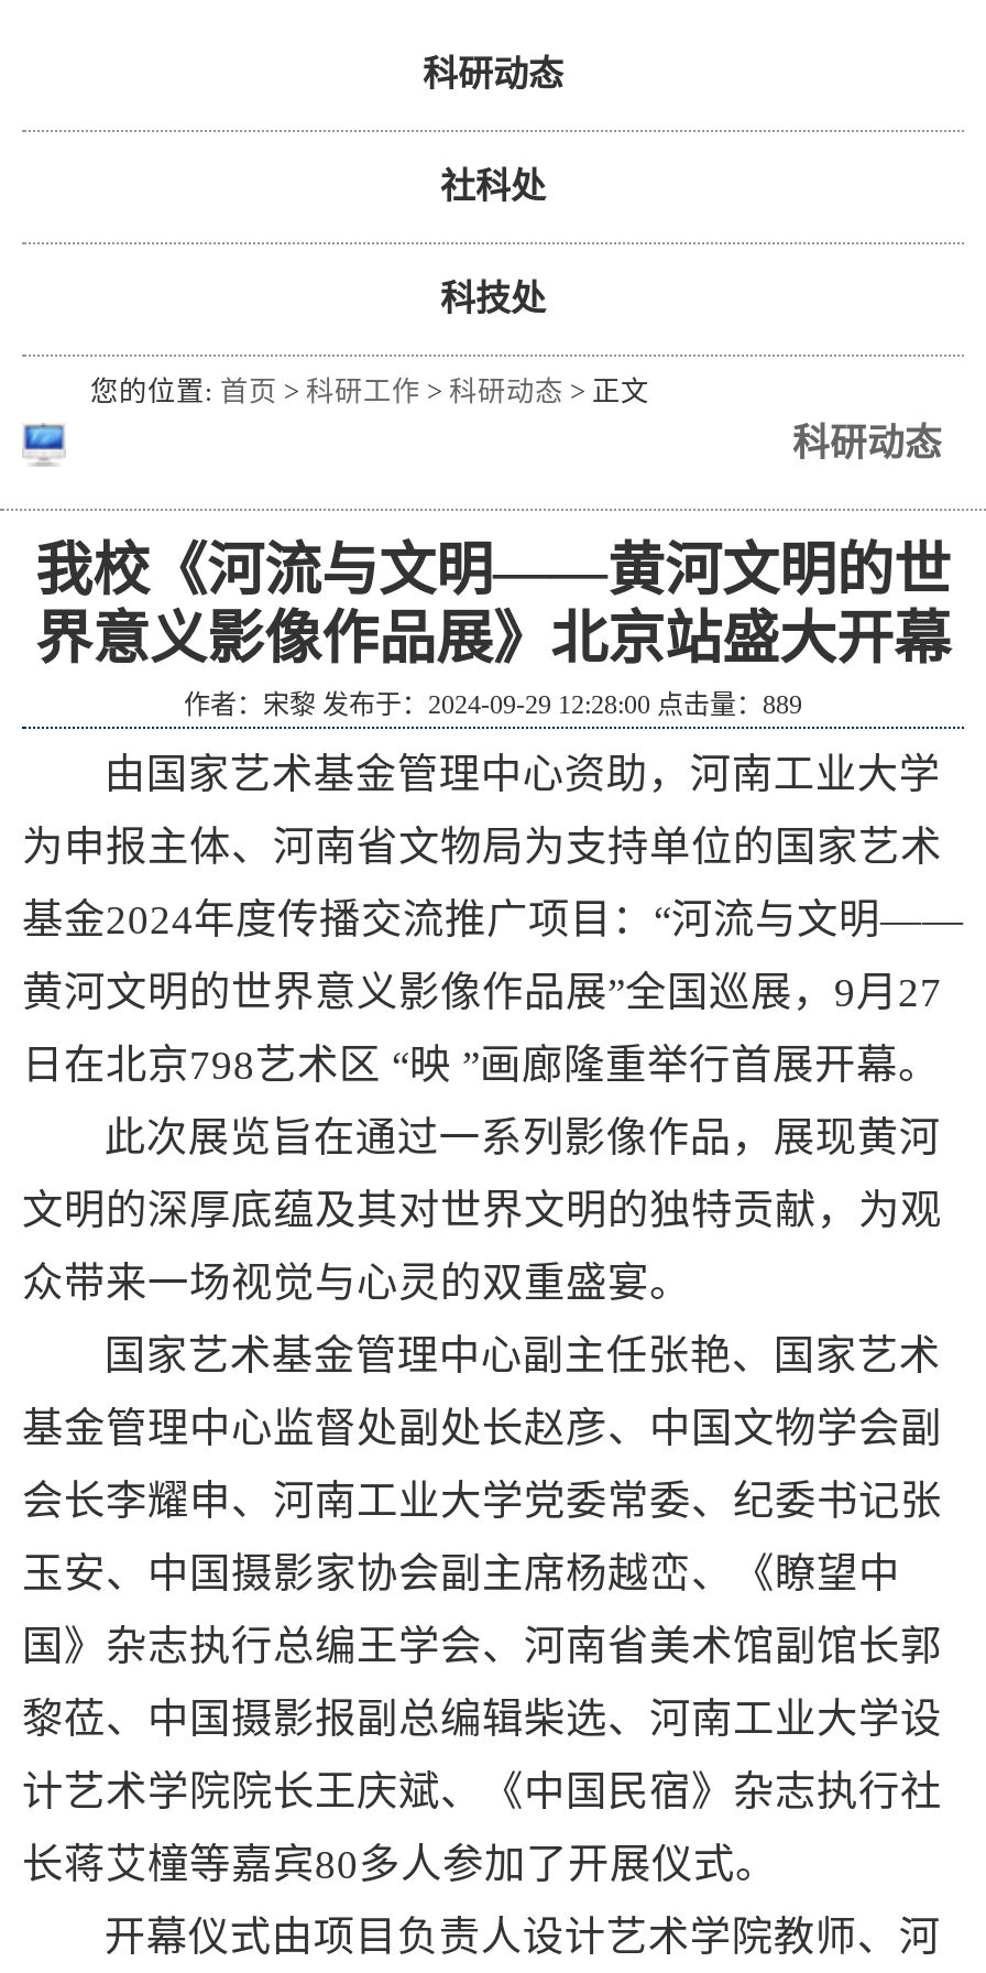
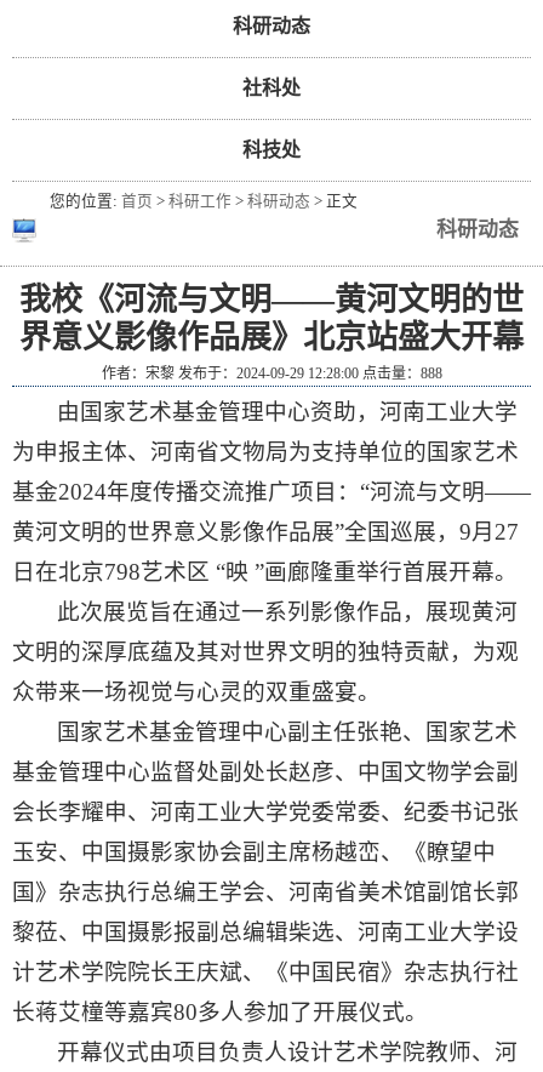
- 作者：宋黎 发布于：2024-09-29 12:28:00 点击量：889
+ 作者：宋黎 发布于：2024-09-29 12:28:00 点击量：888
